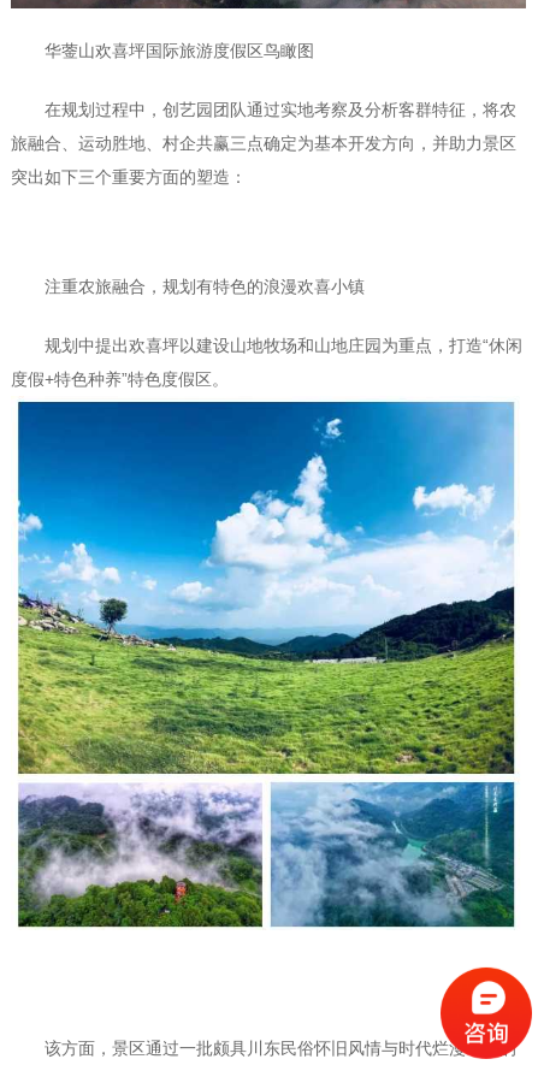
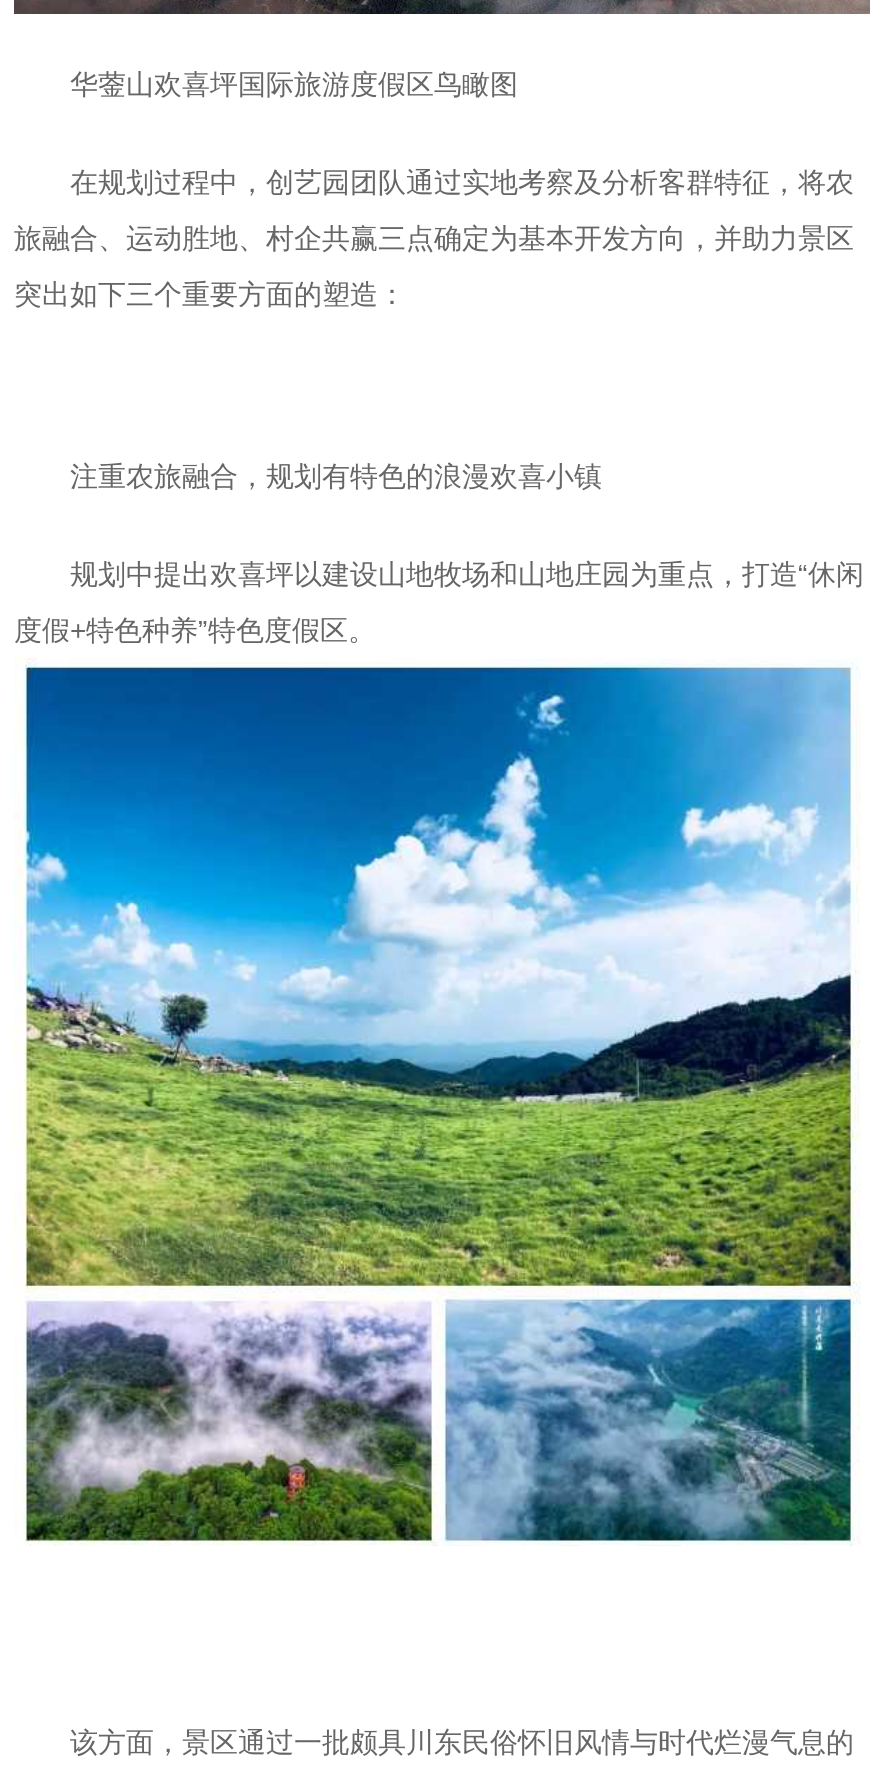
- [image]
